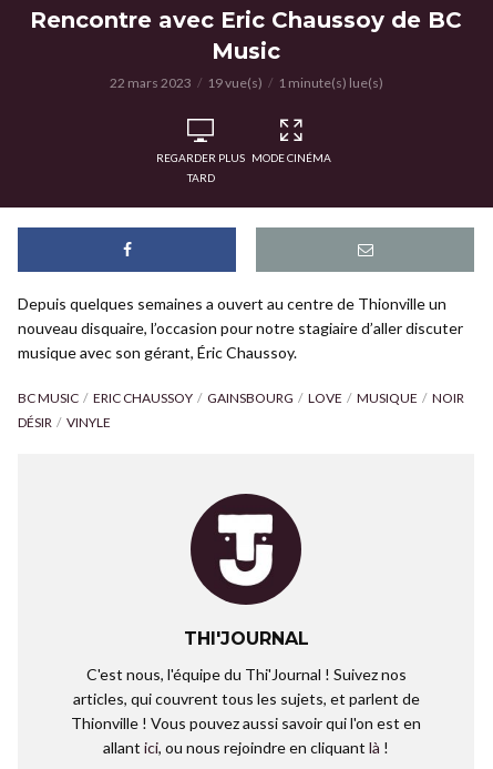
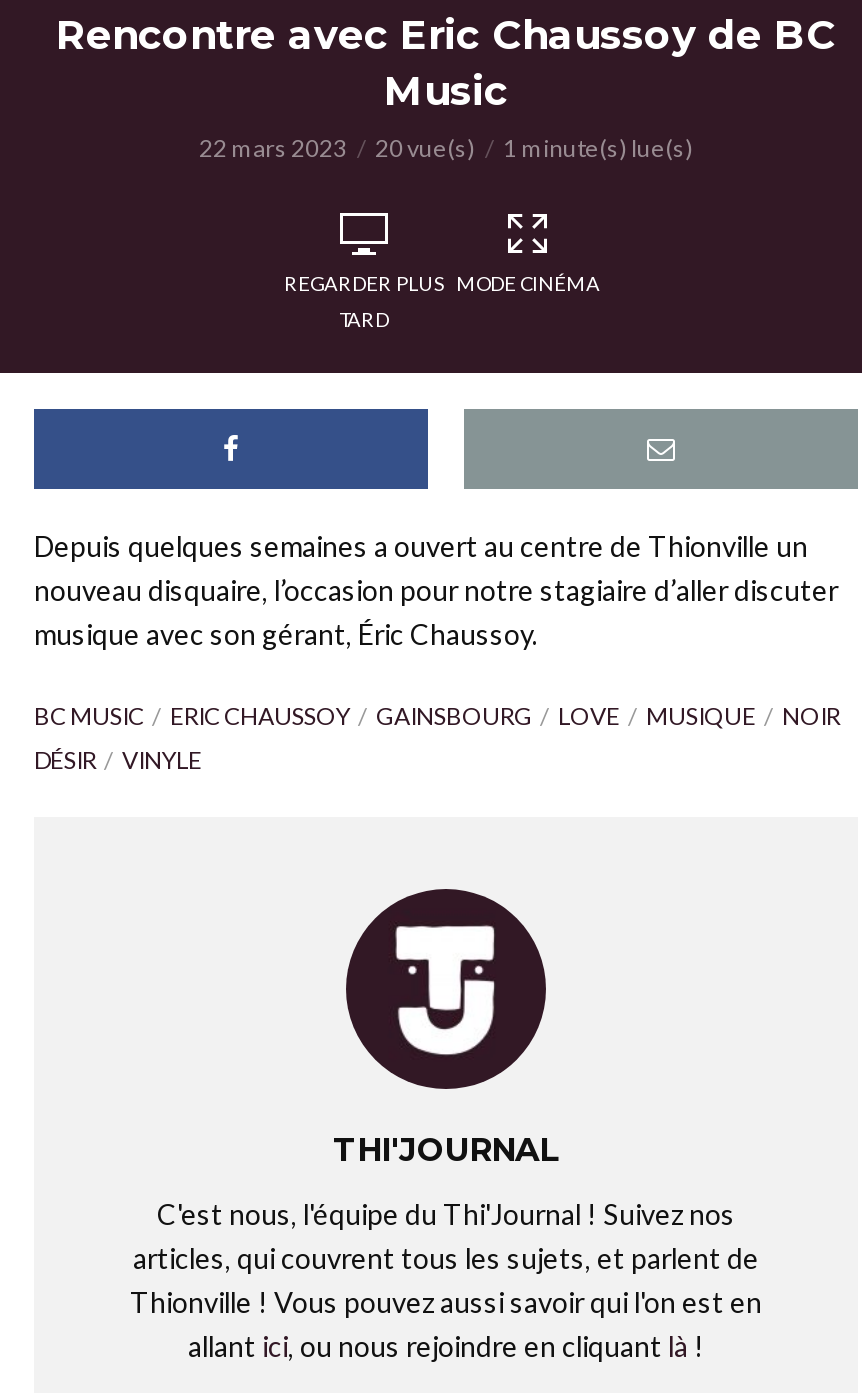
- 22 mars 2023 19 vue(s) 1 minute(s) lue(s)
+ 22 mars 2023 20 vue(s) 1 minute(s) lue(s)
